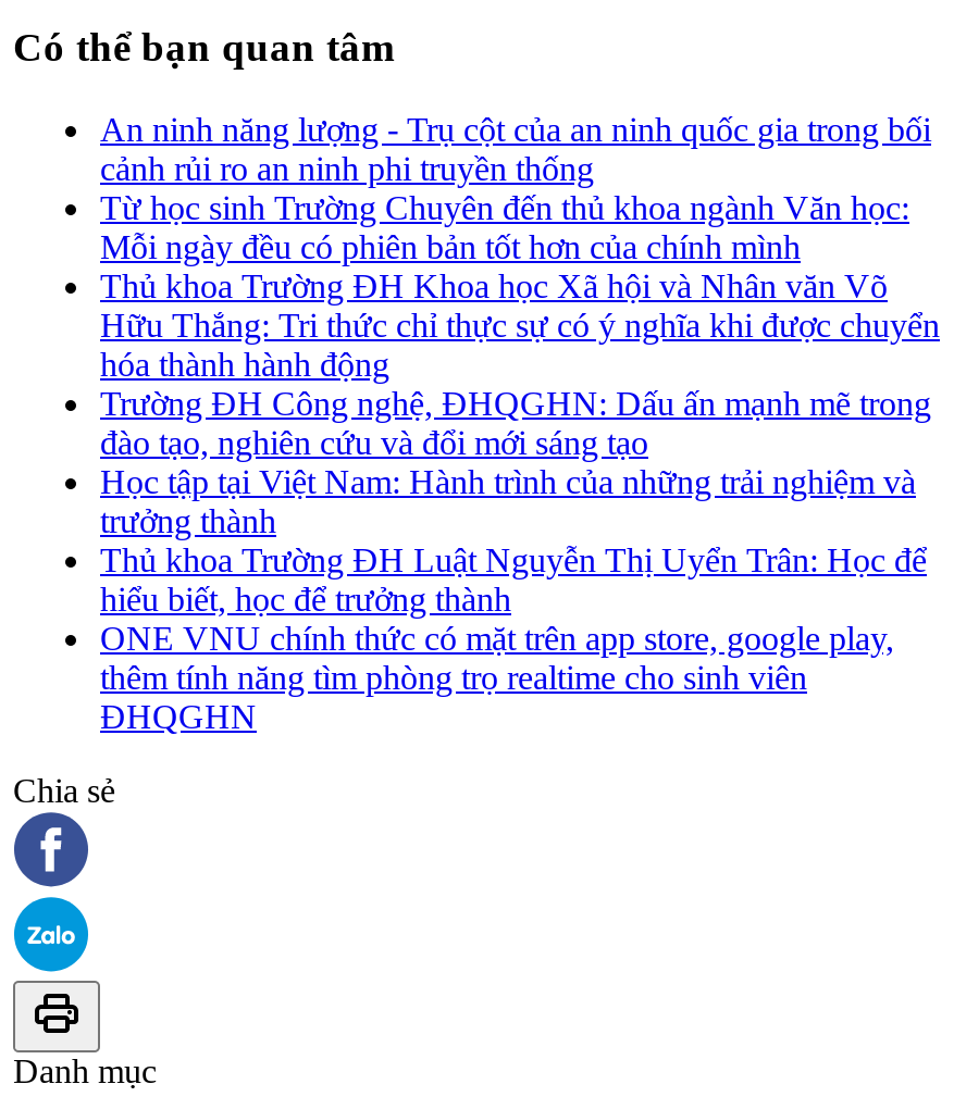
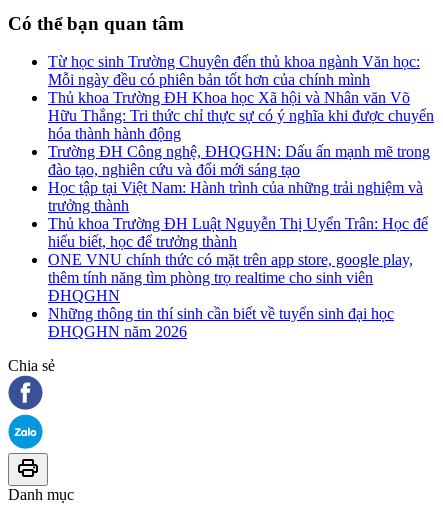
- An ninh năng lượng - Trụ cột của an ninh quốc gia trong bối
- cảnh rủi ro an ninh phi truyền thống

moved up: Từ học sinh Trường Chuyên đến thủ khoa ngành Văn học: | Mỗi ngày đều có phiên bản tốt hơn của chính mình | Thủ khoa Trường ĐH Khoa học Xã hội và Nhân văn Võ | ... | thêm tính năng tìm phòng trọ realtime cho sinh viên | ĐHQGHN

+ Những thông tin thí sinh cần biết về tuyển sinh đại học
+ ĐHQGHN năm 2026
